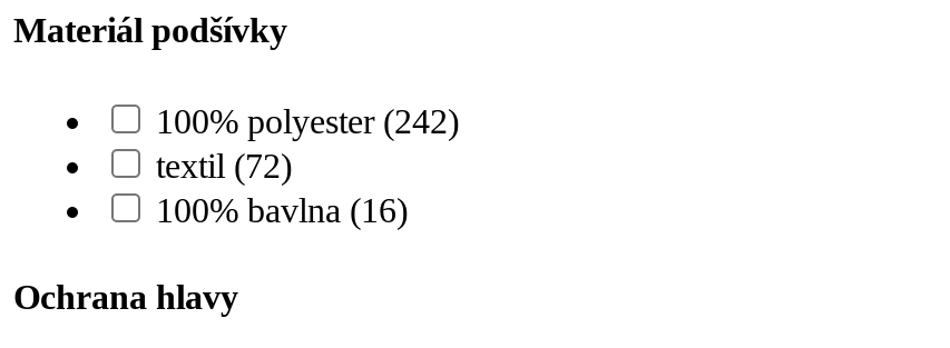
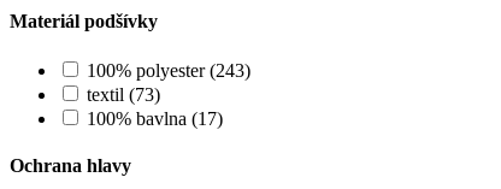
- 100% polyester (242)
+ 100% polyester (243)

- textil (72)
+ textil (73)

- 100% bavlna (16)
+ 100% bavlna (17)
